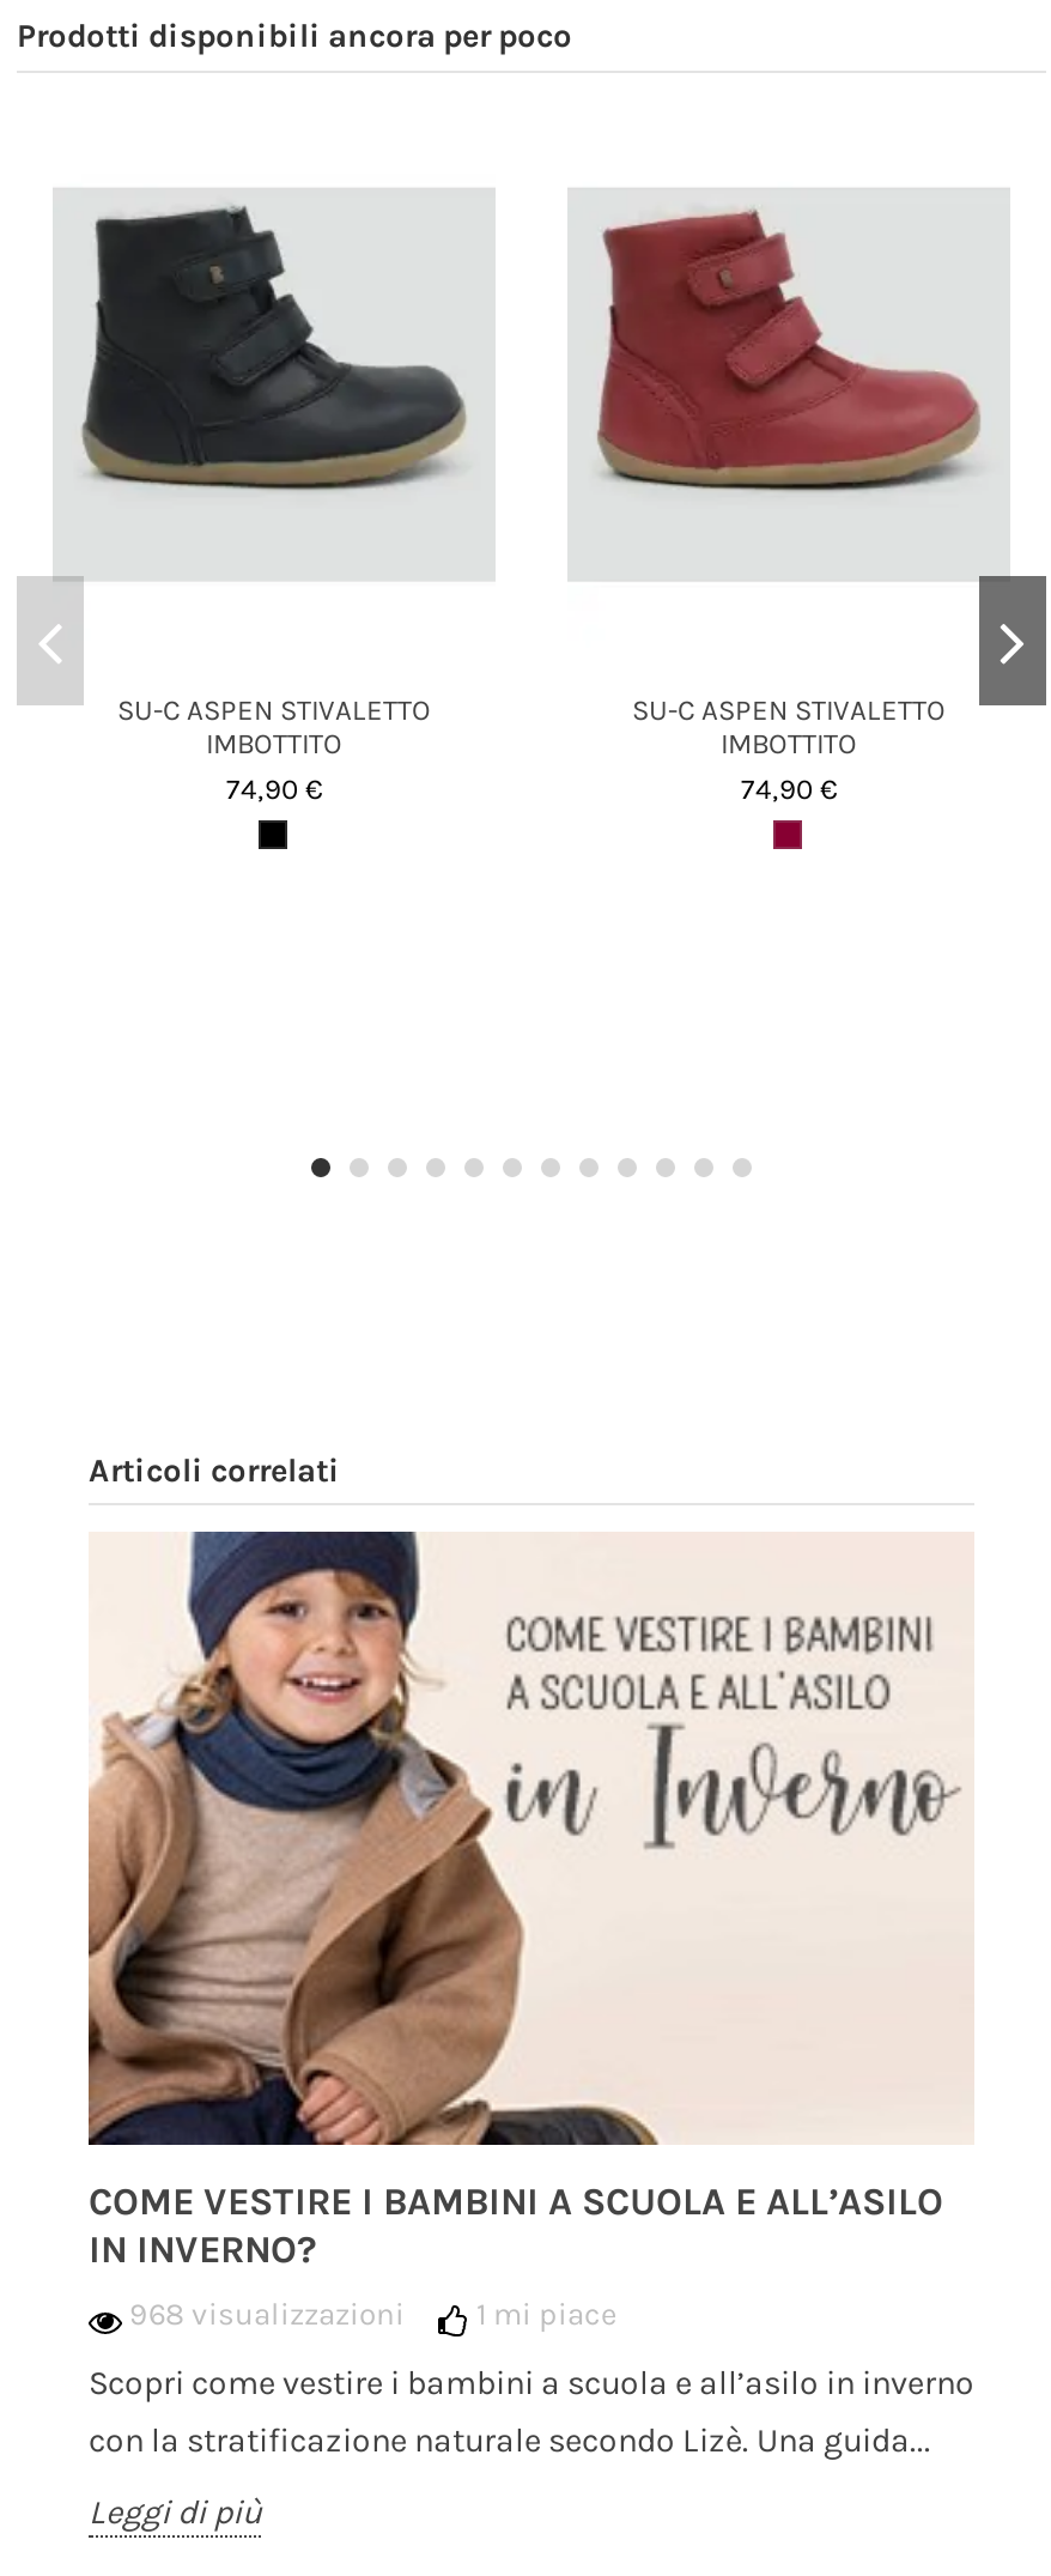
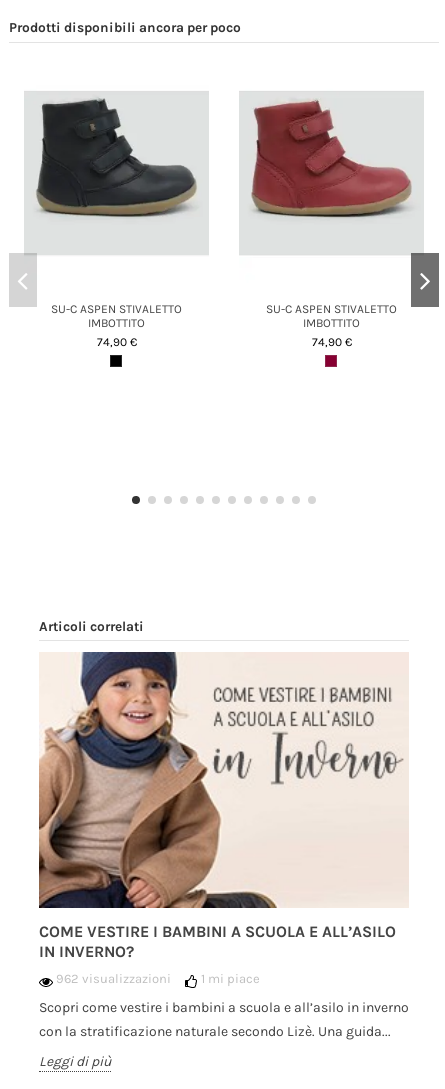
- 968 visualizzazioni
+ 962 visualizzazioni
